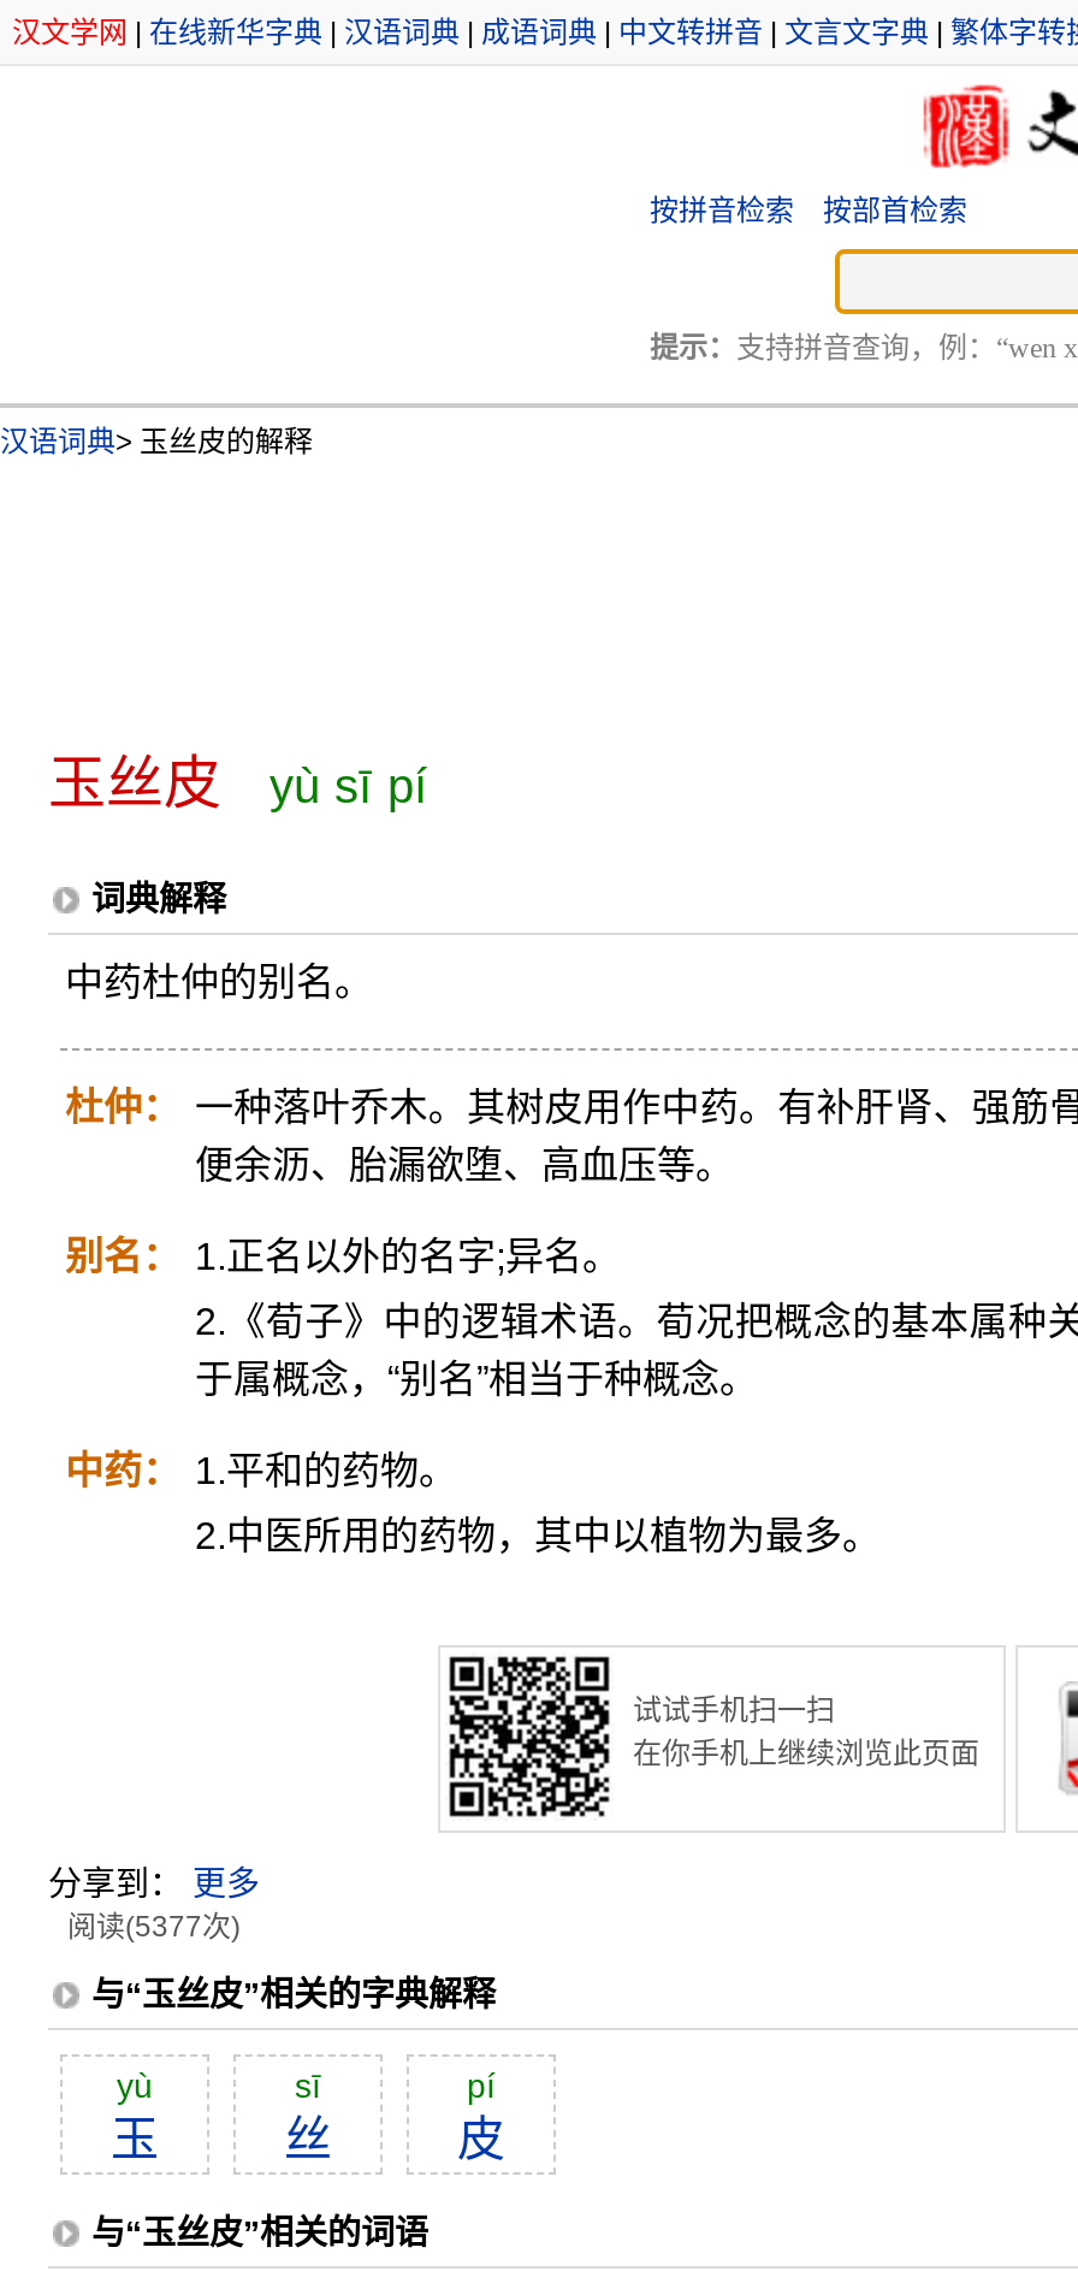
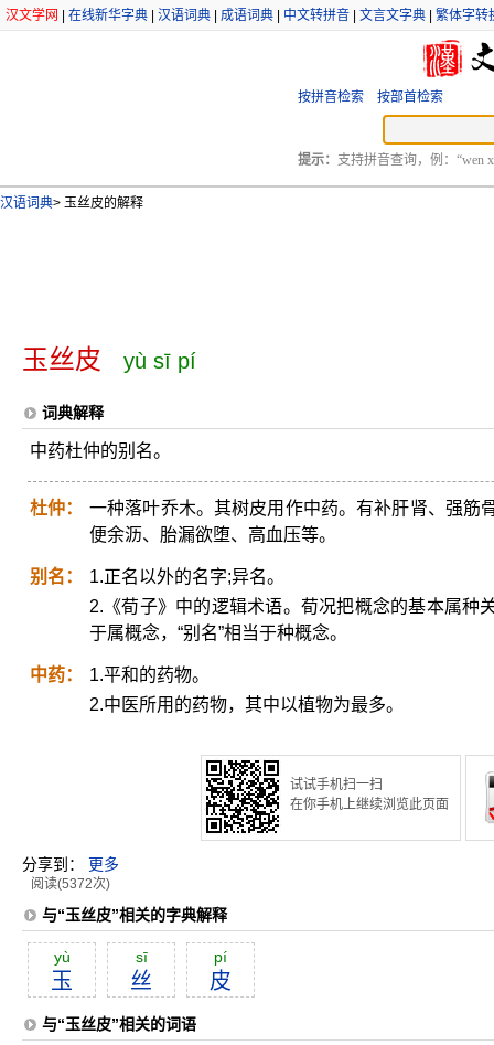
- 阅读(5377次)
+ 阅读(5372次)
